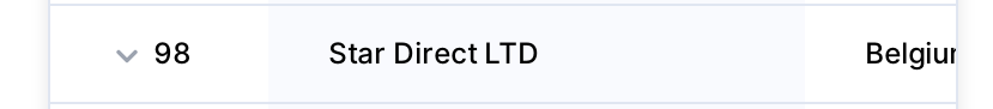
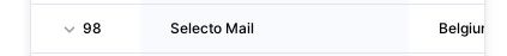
- Star Direct LTD
+ Selecto Mail
